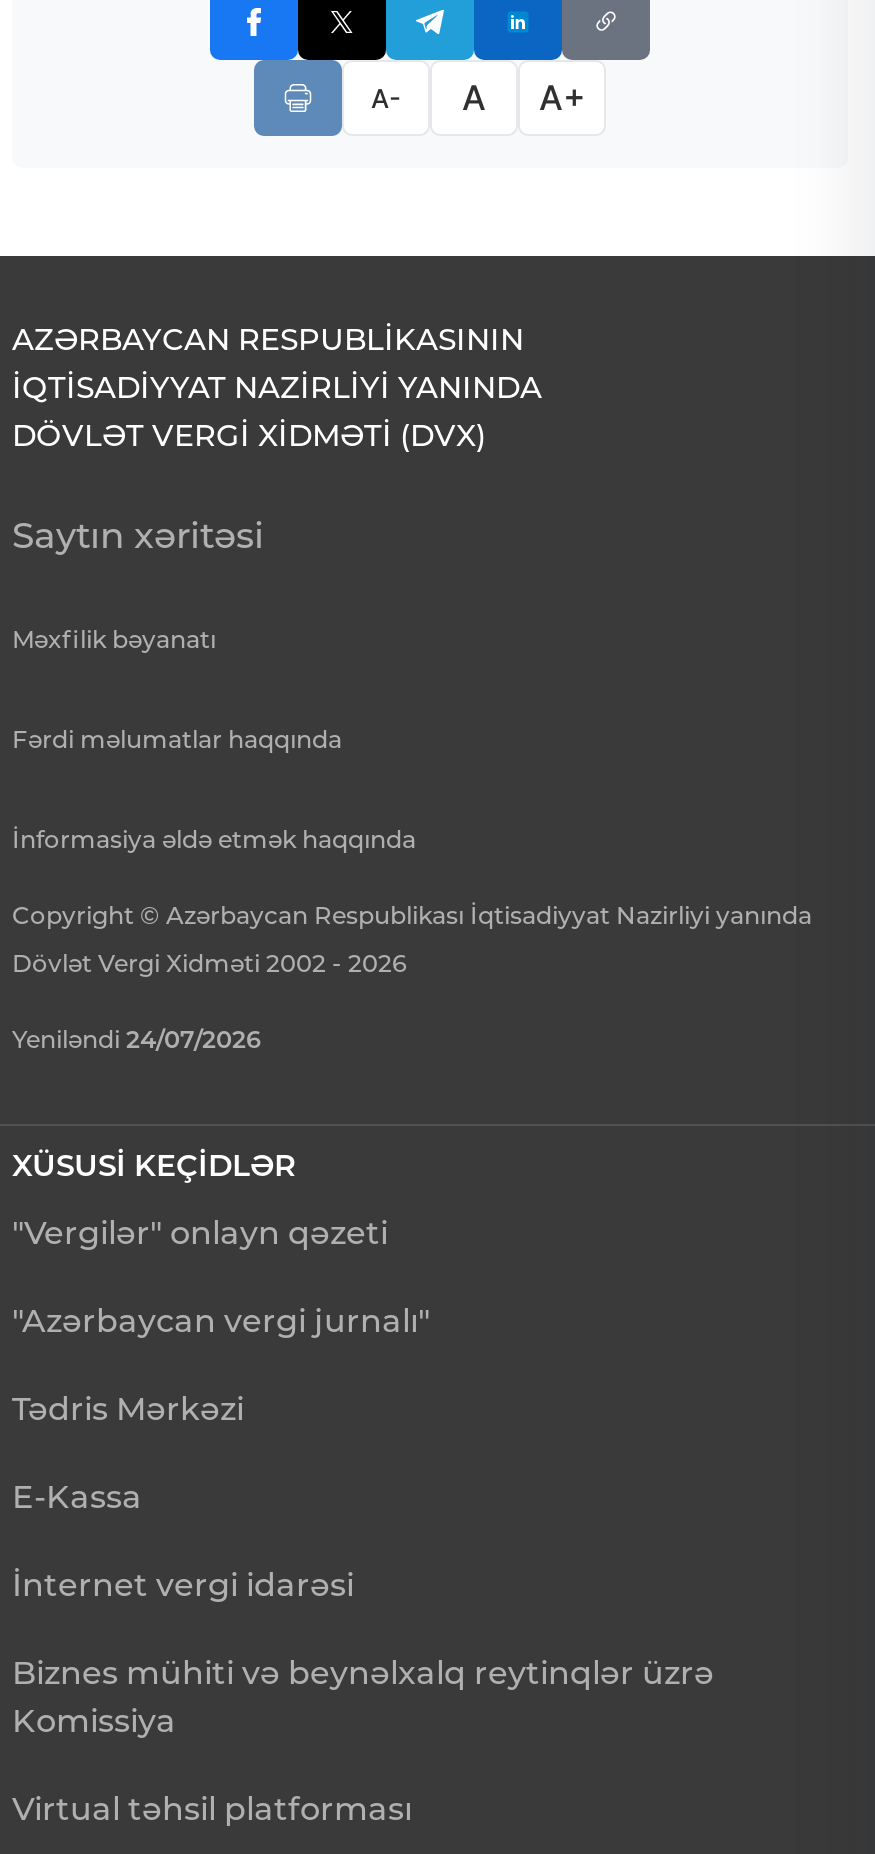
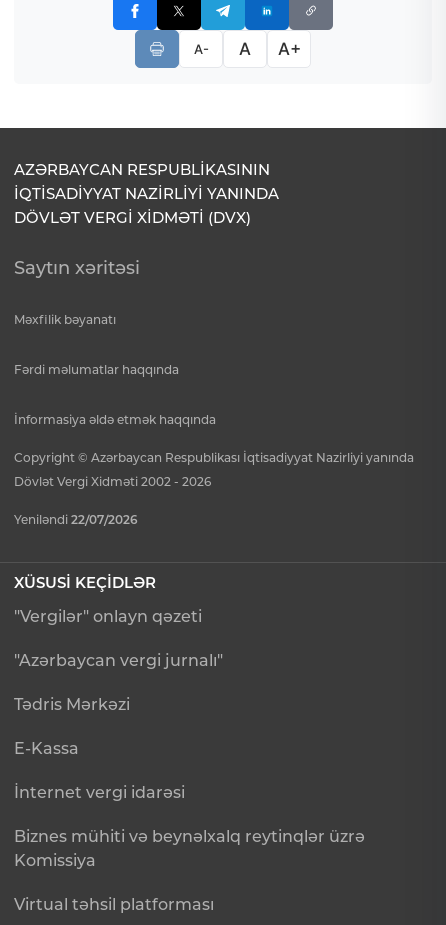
- Yeniləndi 24/07/2026
+ Yeniləndi 22/07/2026
